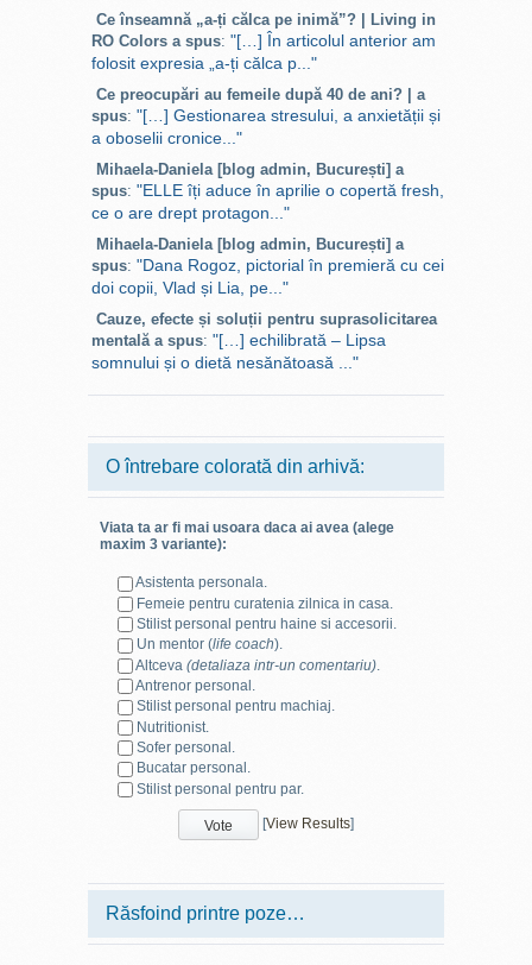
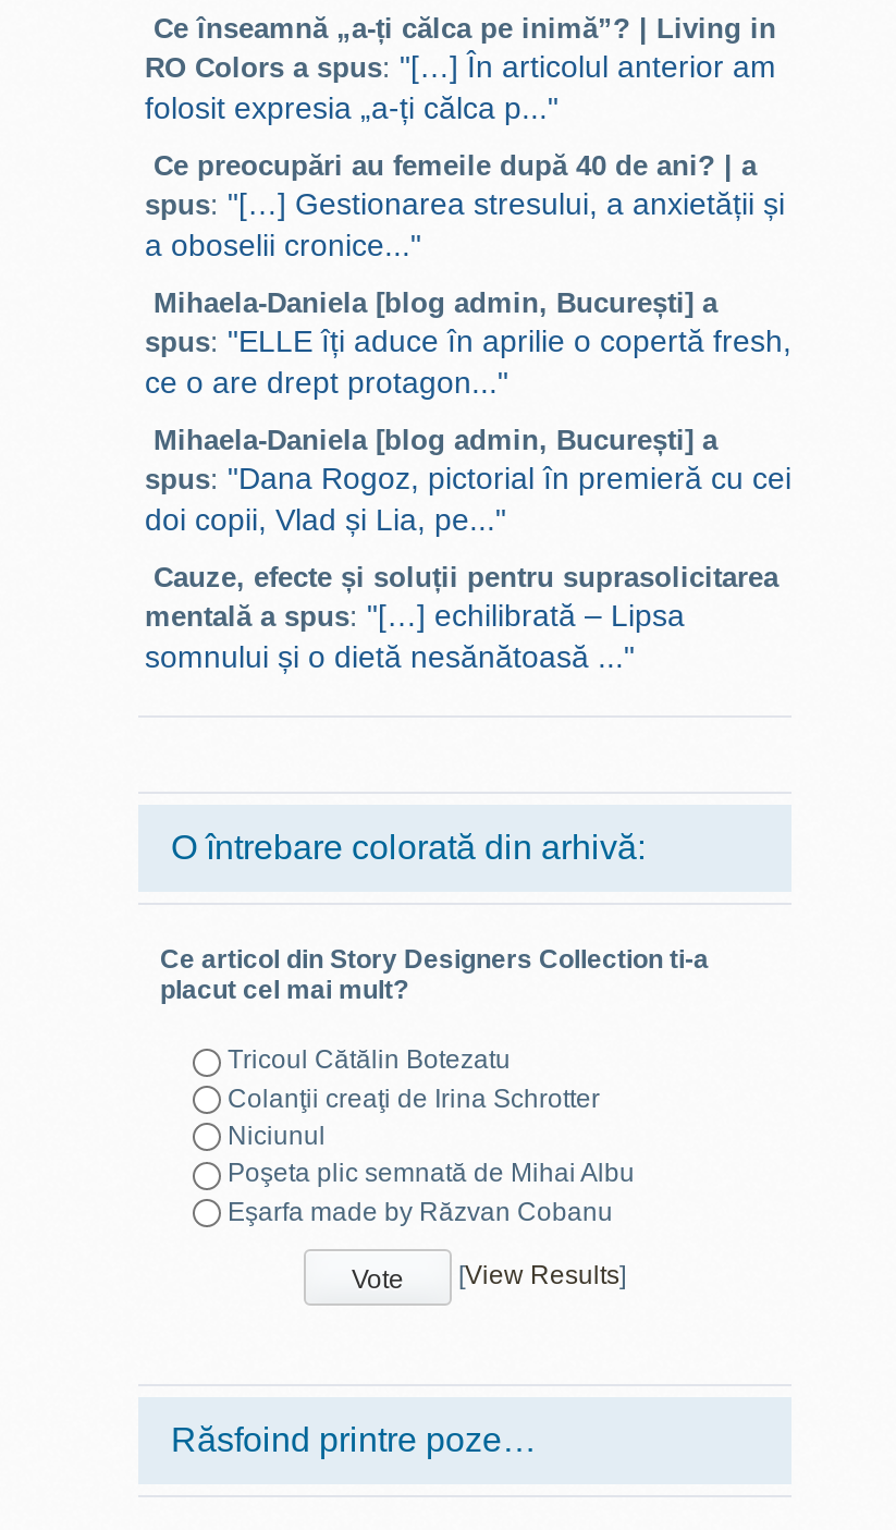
- Viata ta ar fi mai usoara daca ai avea (alege
- maxim 3 variante):
+ Ce articol din Story Designers Collection ti-a
+ placut cel mai mult?

- Asistenta personala.
- Femeie pentru curatenia zilnica in casa.
- Stilist personal pentru haine si accesorii.
- Un mentor (life coach).
- Altceva (detaliaza intr-un comentariu).
- Antrenor personal.
- Stilist personal pentru machiaj.
- Nutritionist.
- Sofer personal.
- Bucatar personal.
- Stilist personal pentru par.
+ Tricoul Cătălin Botezatu
+ Colanţii creaţi de Irina Schrotter
+ Niciunul
+ Poşeta plic semnată de Mihai Albu
+ Eşarfa made by Răzvan Cobanu
